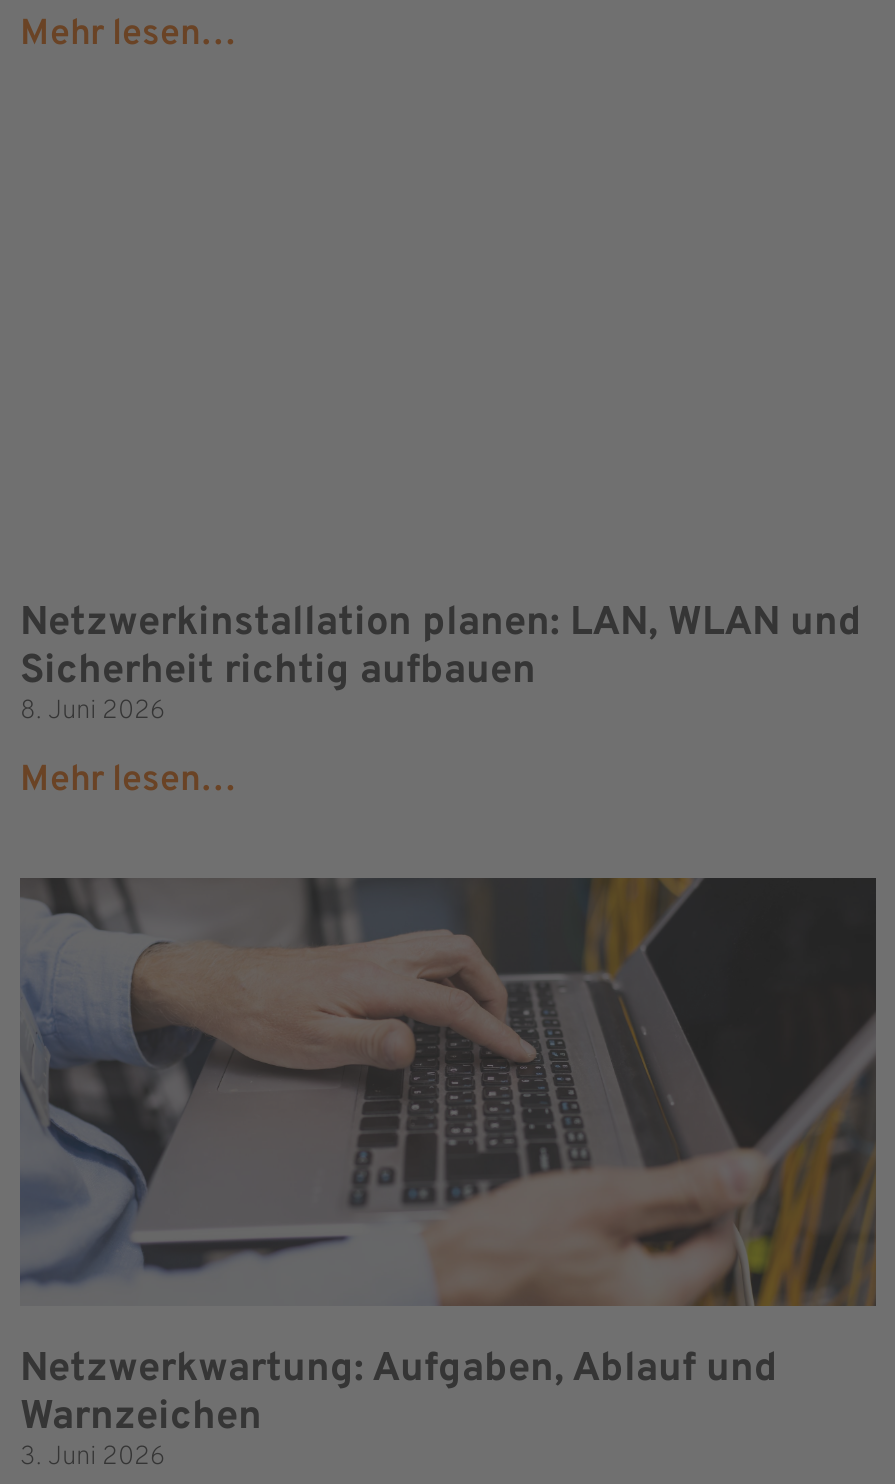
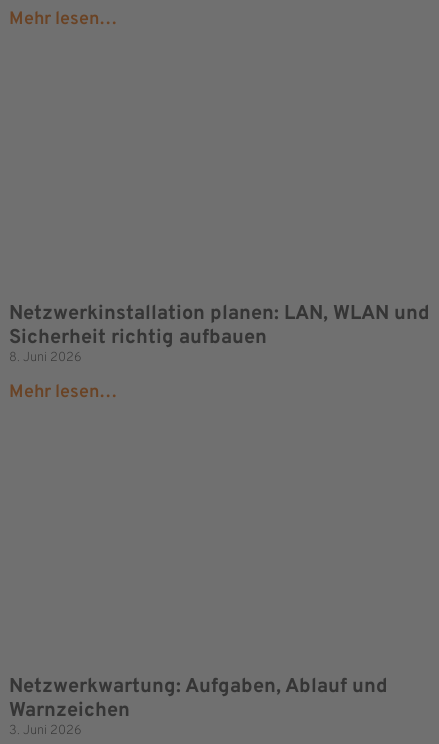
- [image]
